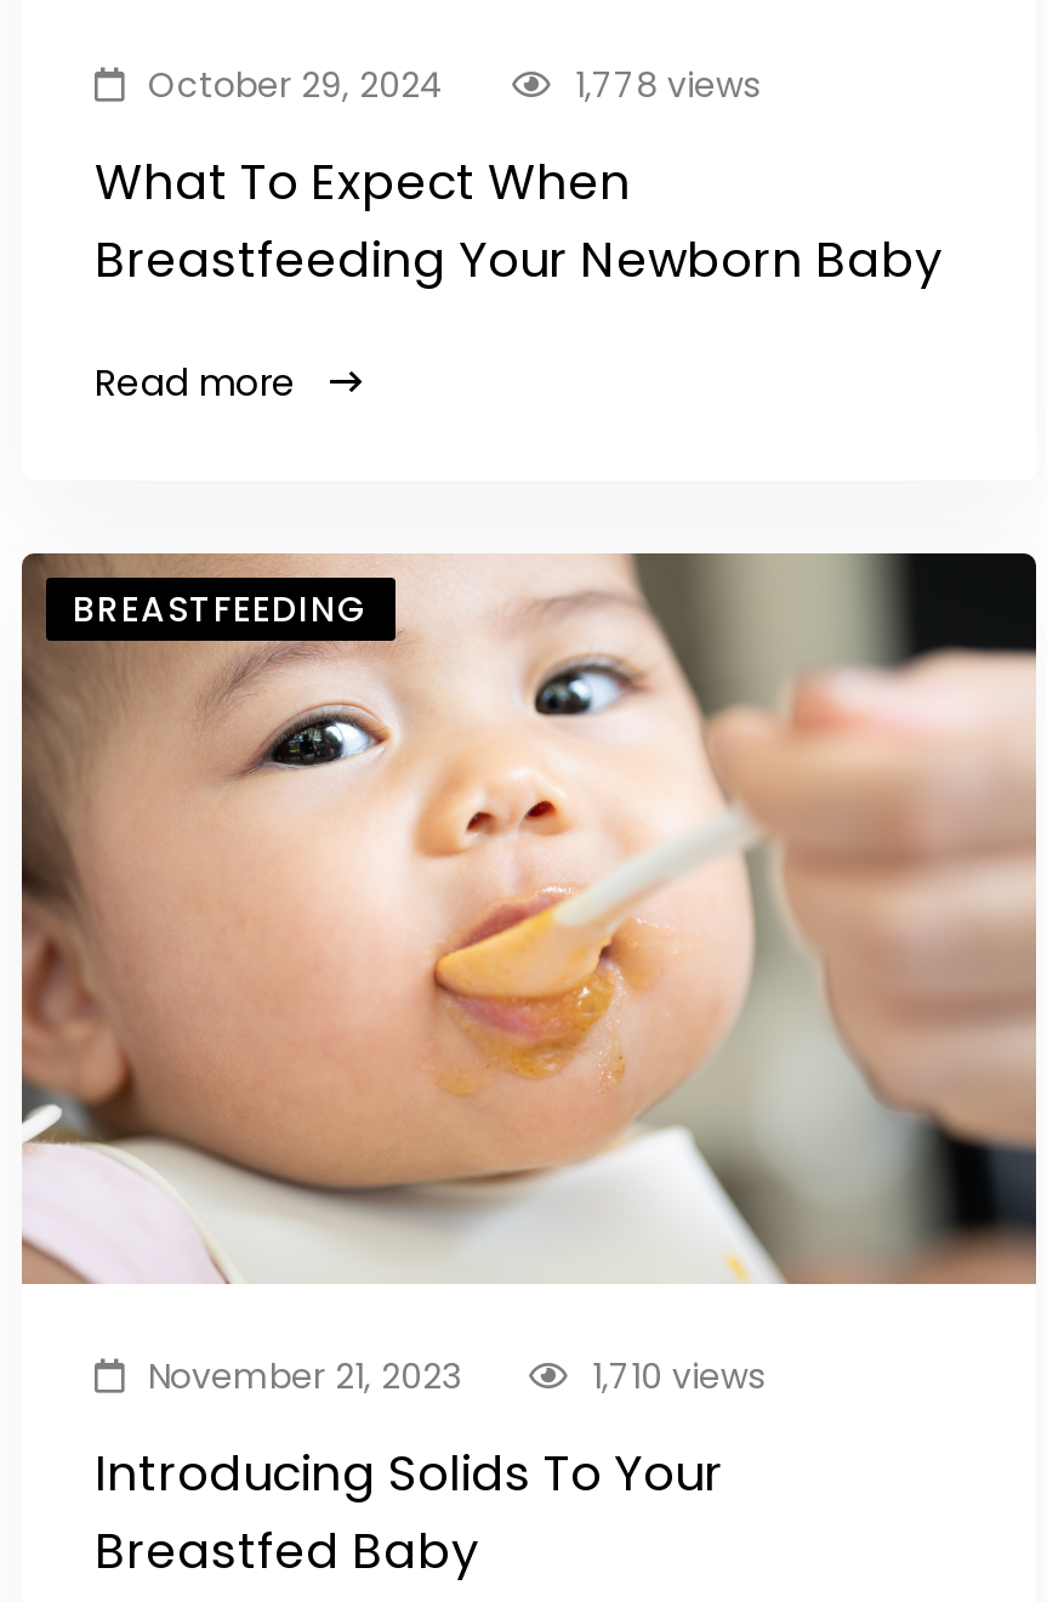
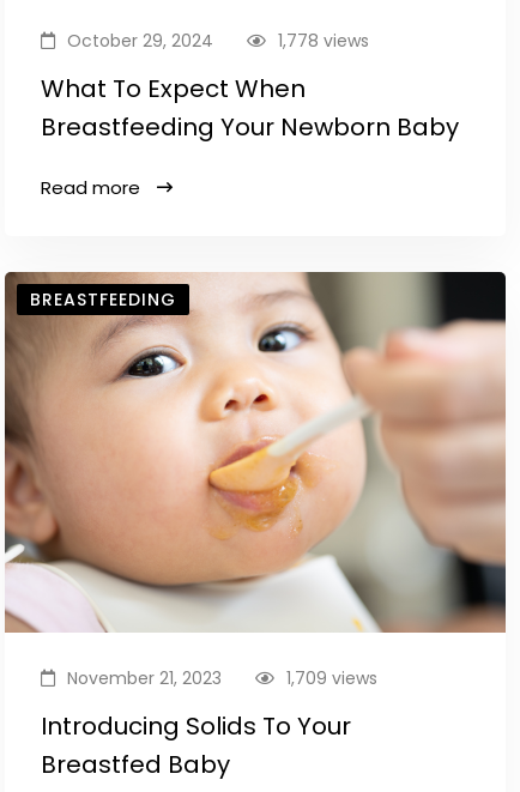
- 1,710 views
+ 1,709 views
